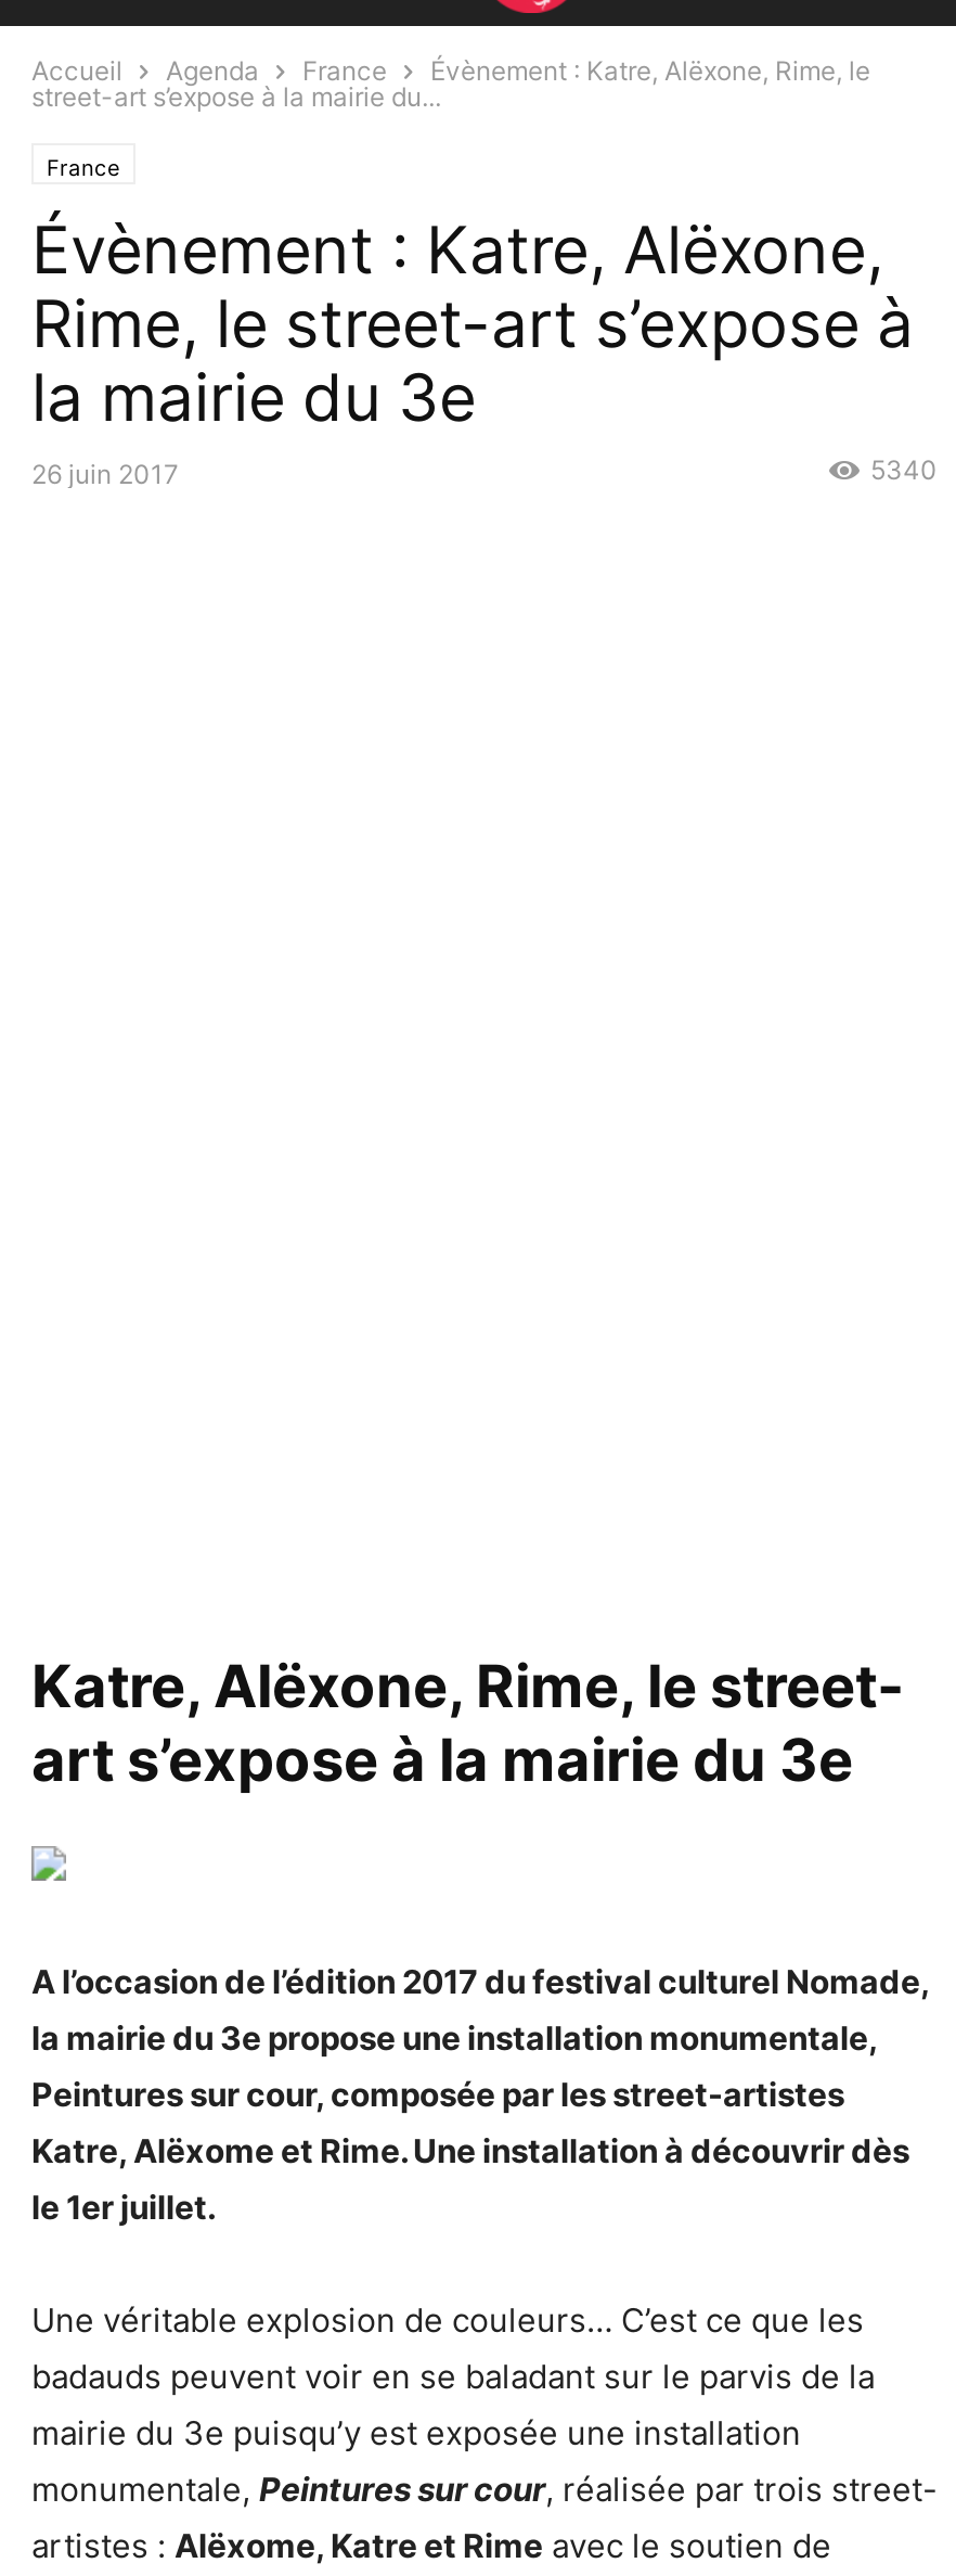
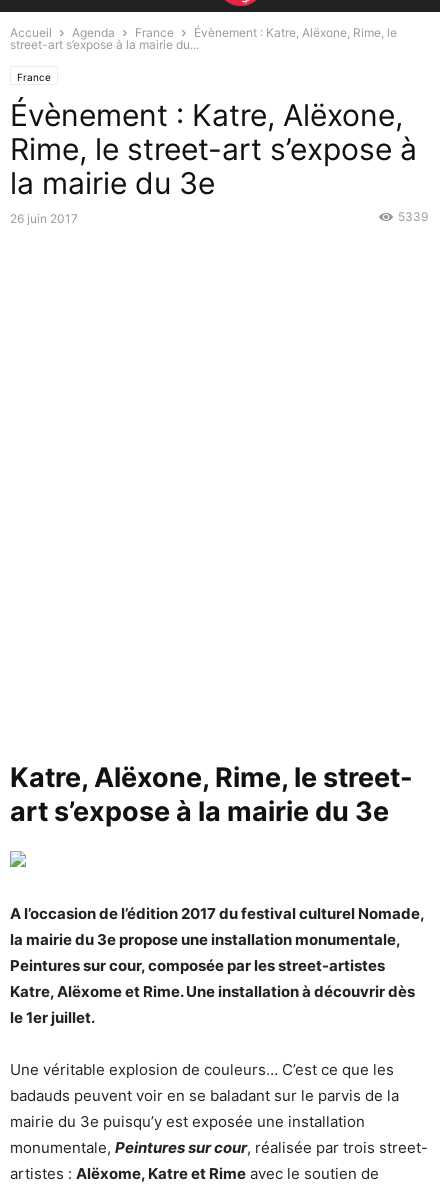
- 5340
+ 5339
